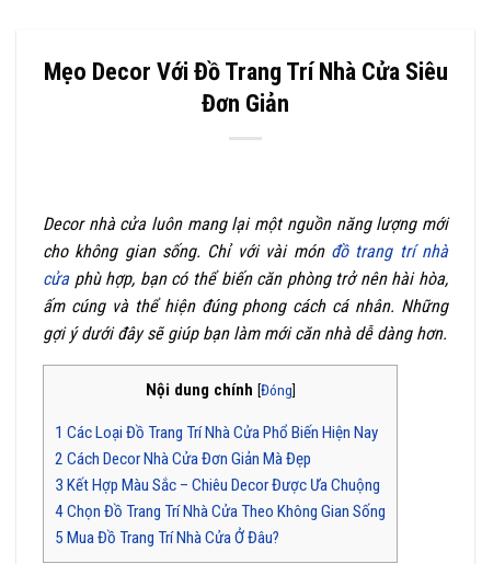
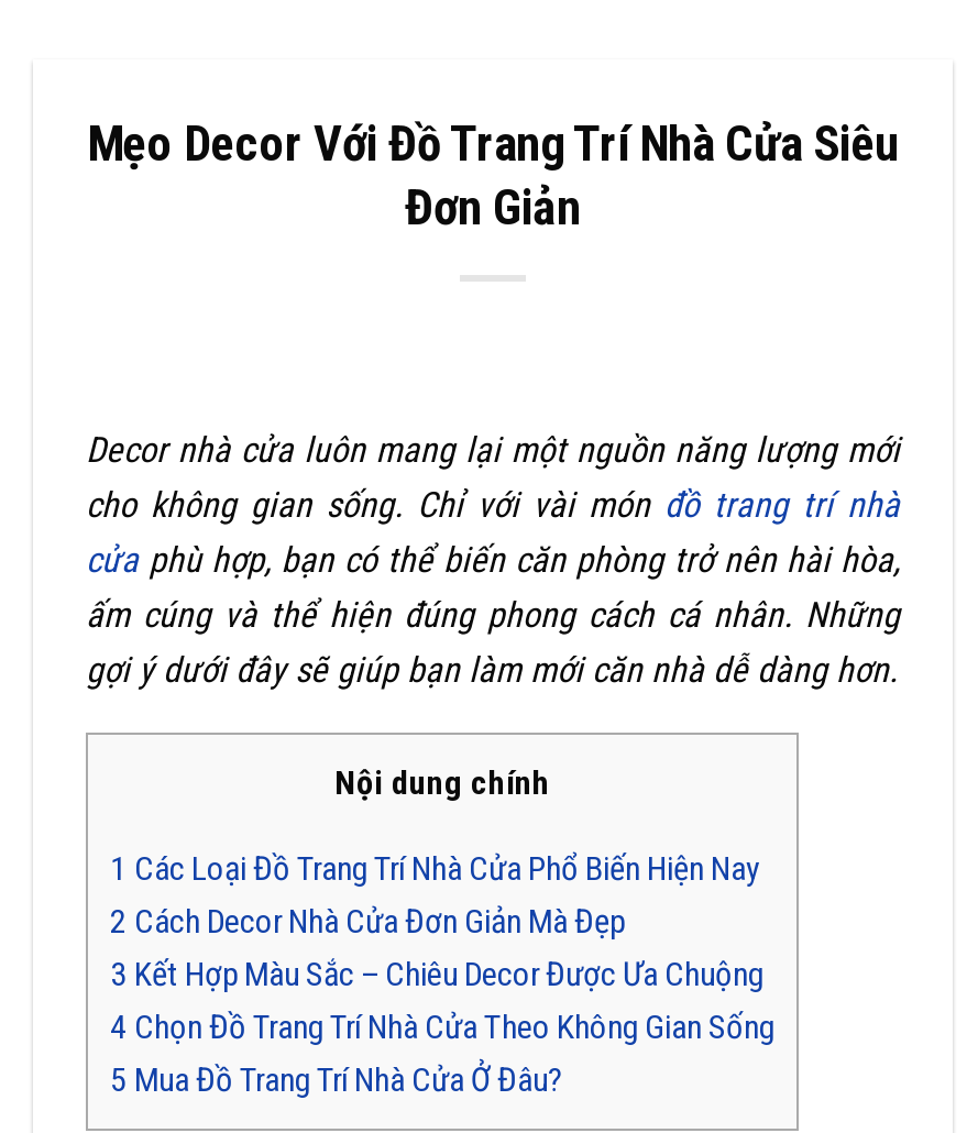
- Nội dung chính [Đóng]
+ Nội dung chính
